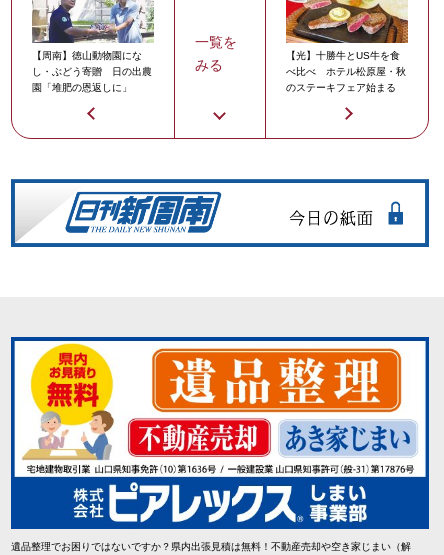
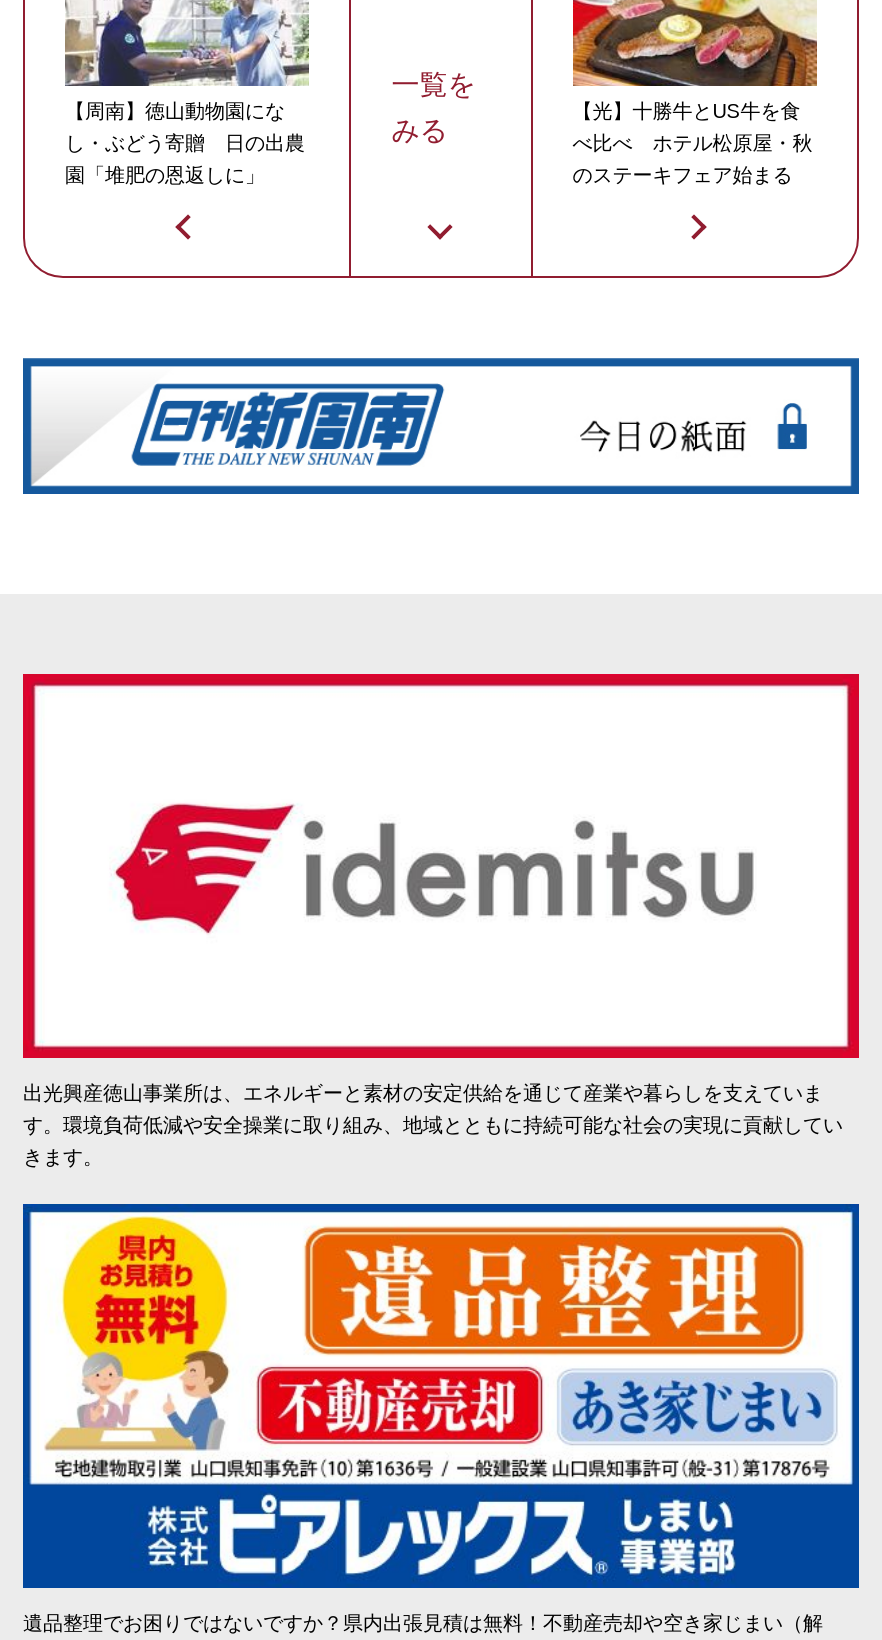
+ [image]
+ 出光興産徳山事業所は、エネルギーと素材の安定供給を通じて産業や暮らしを支えていま
+ す。環境負荷低減や安全操業に取り組み、地域とともに持続可能な社会の実現に貢献してい
+ きます。
